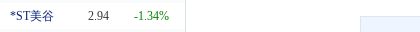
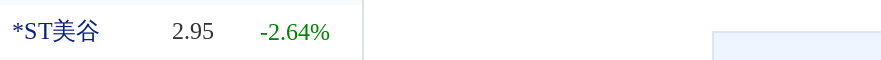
- 2.94
+ 2.95

- -1.34%
+ -2.64%
